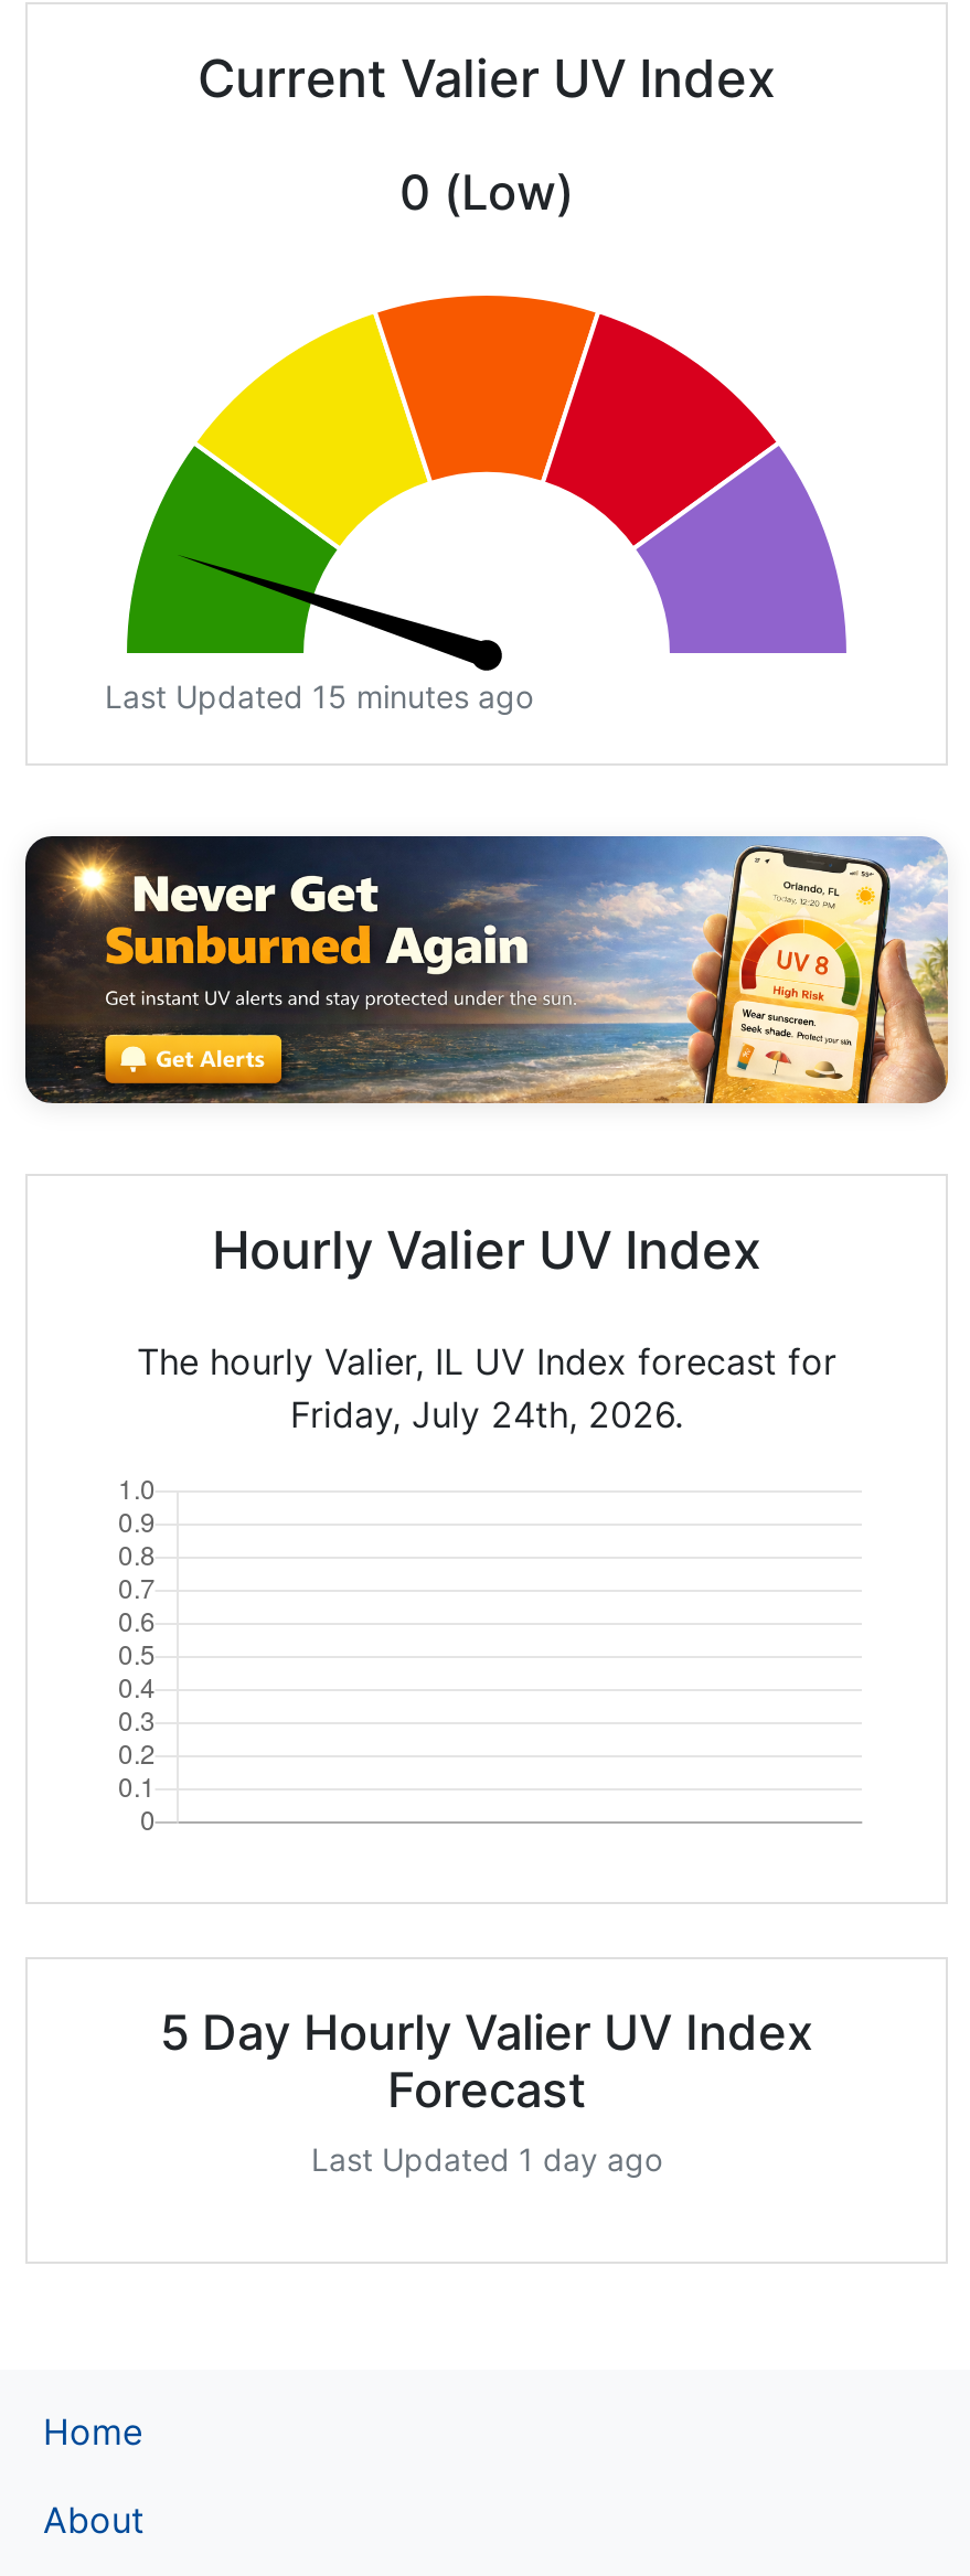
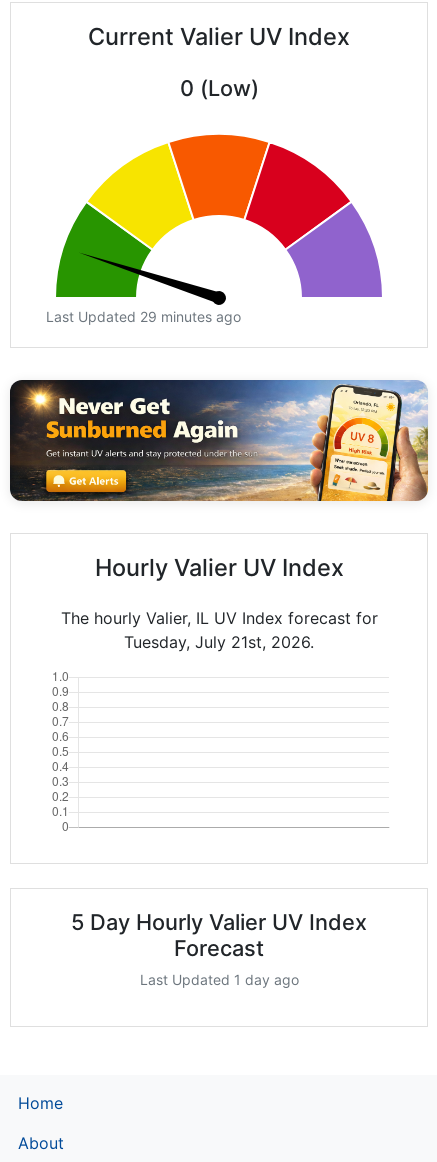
- Last Updated 15 minutes ago
+ Last Updated 29 minutes ago

- Friday, July 24th, 2026.
+ Tuesday, July 21st, 2026.
